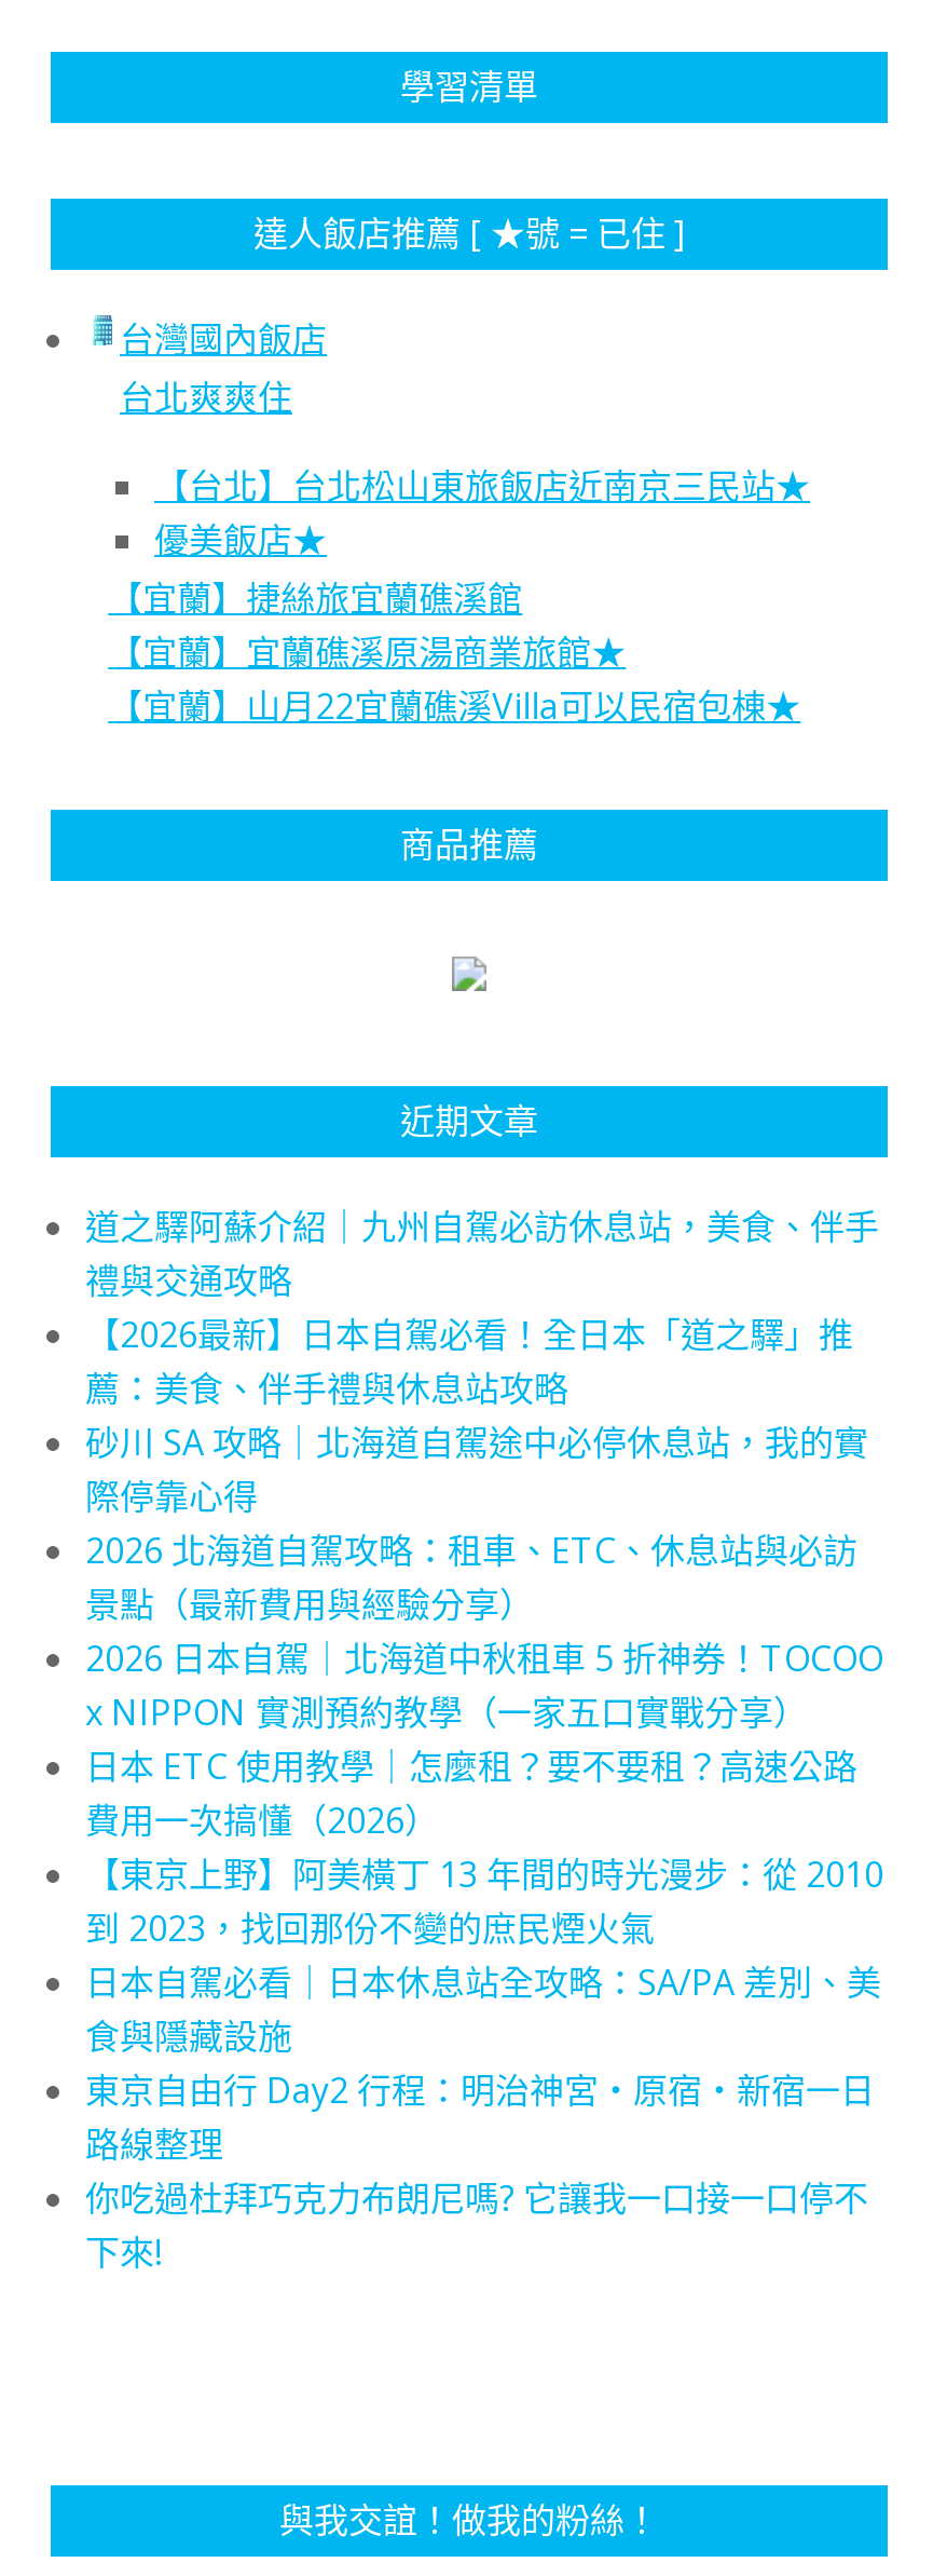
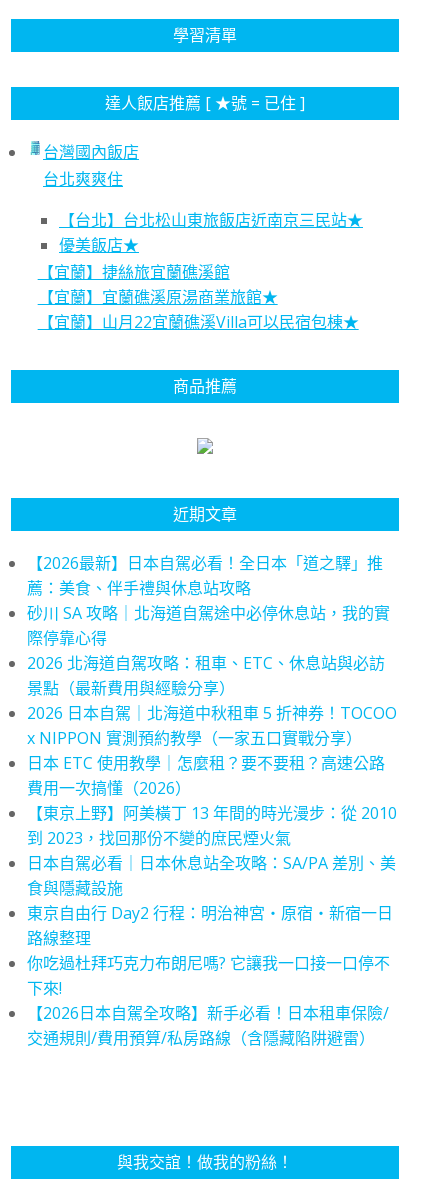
- 道之驛阿蘇介紹｜九州自駕必訪休息站，美食、伴手
- 禮與交通攻略

moved up: 【2026最新】日本自駕必看！全日本「道之驛」推 | 薦：美食、伴手禮與休息站攻略 | 砂川 SA 攻略｜北海道自駕途中必停休息站，我的實 | ... | 你吃過杜拜巧克力布朗尼嗎? 它讓我一口接一口停不 | 下來!

+ 【2026日本自駕全攻略】新手必看！日本租車保險/
+ 交通規則/費用預算/私房路線（含隱藏陷阱避雷）
